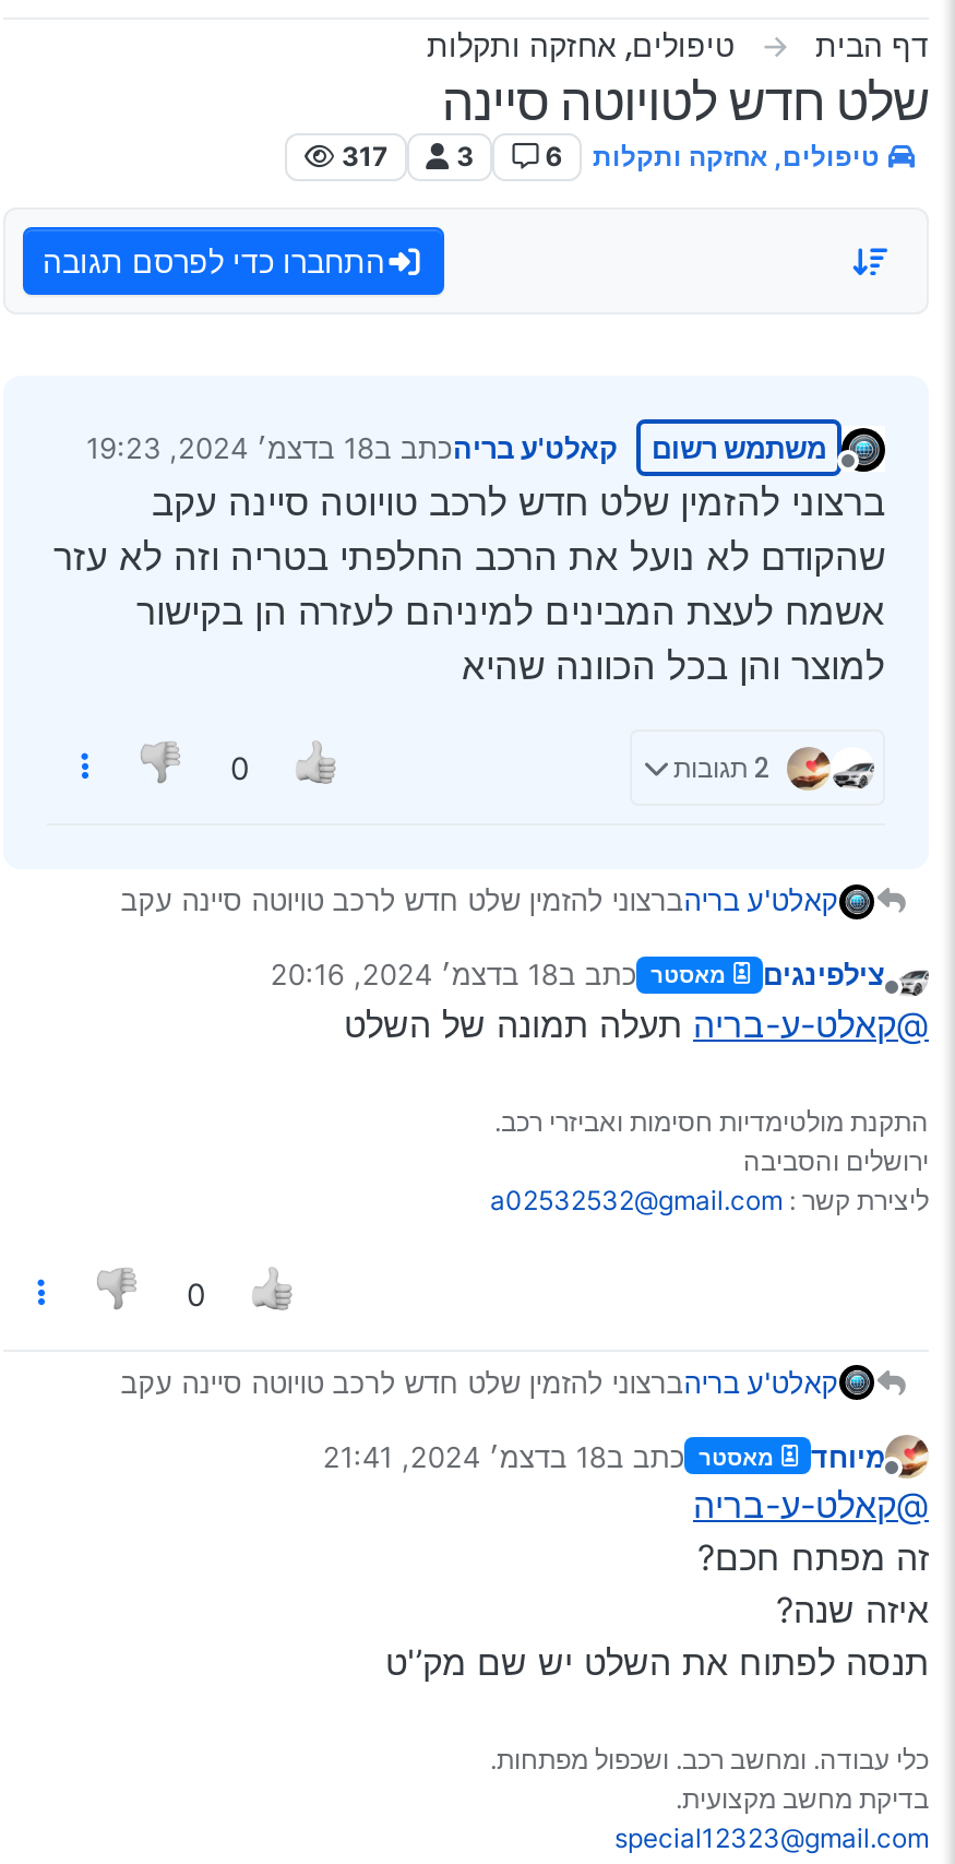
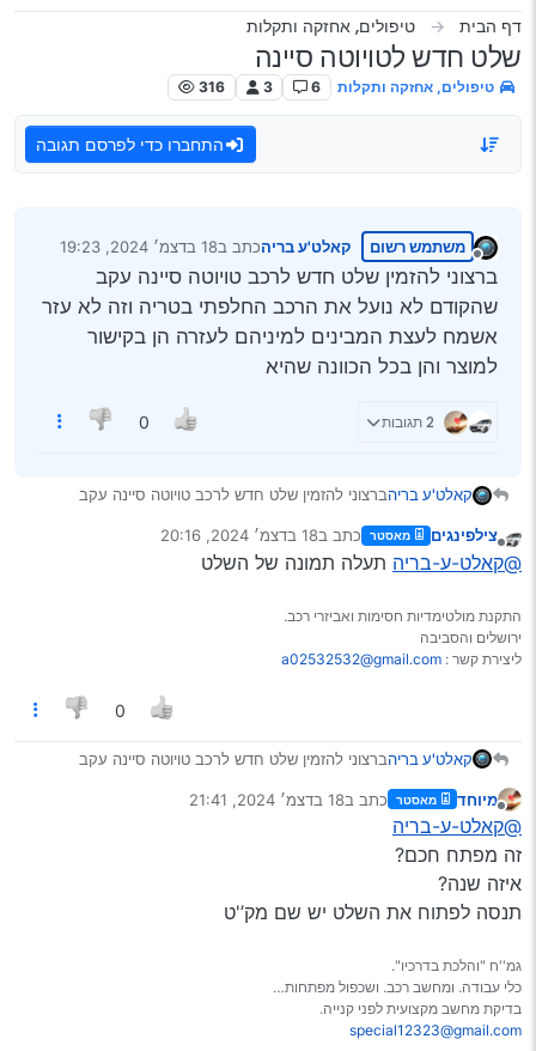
- 317
+ 316

- כלי עבודה. ומחשב רכב. ושכפול מפתחות.
- בדיקת מחשב מקצועית.
+ גמ''ח "והלכת בדרכיו".
+ כלי עבודה. ומחשב רכב. ושכפול מפתחות…
+ בדיקת מחשב מקצועית לפני קנייה.
